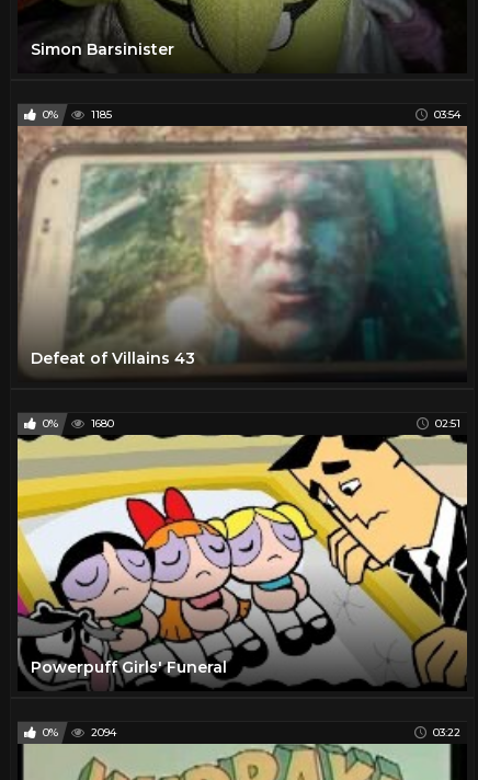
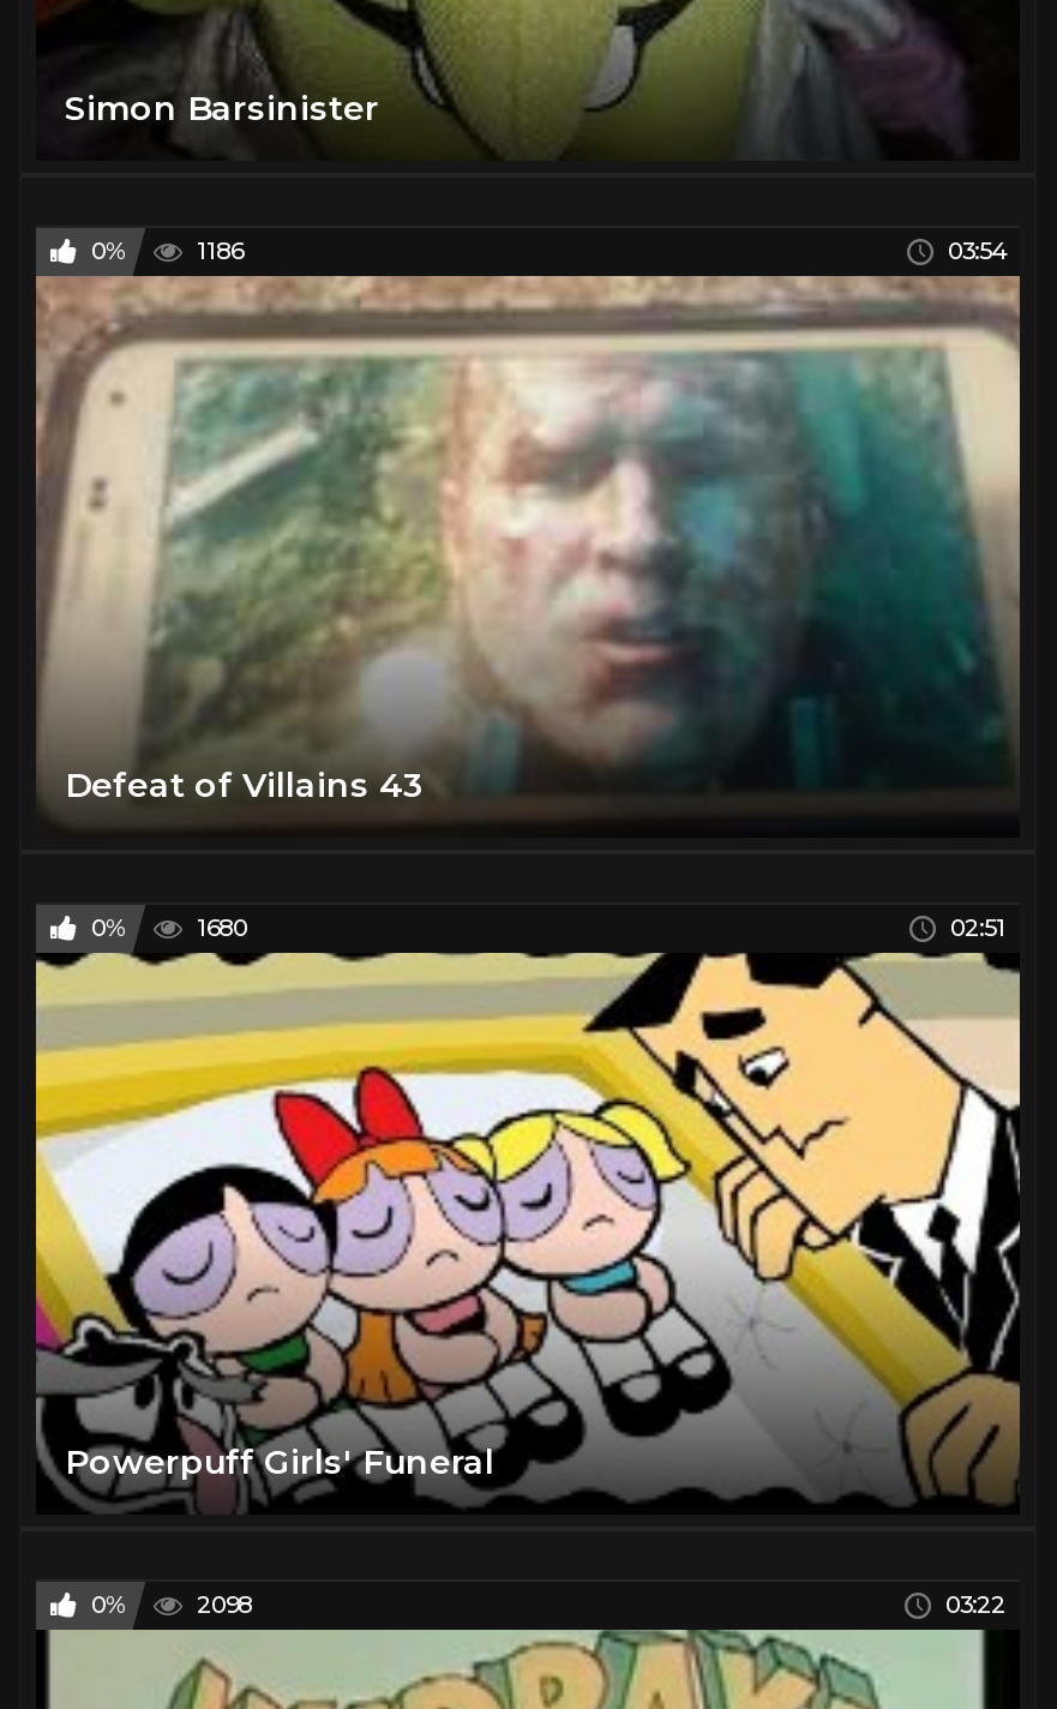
- 1185
+ 1186

- 2094
+ 2098
